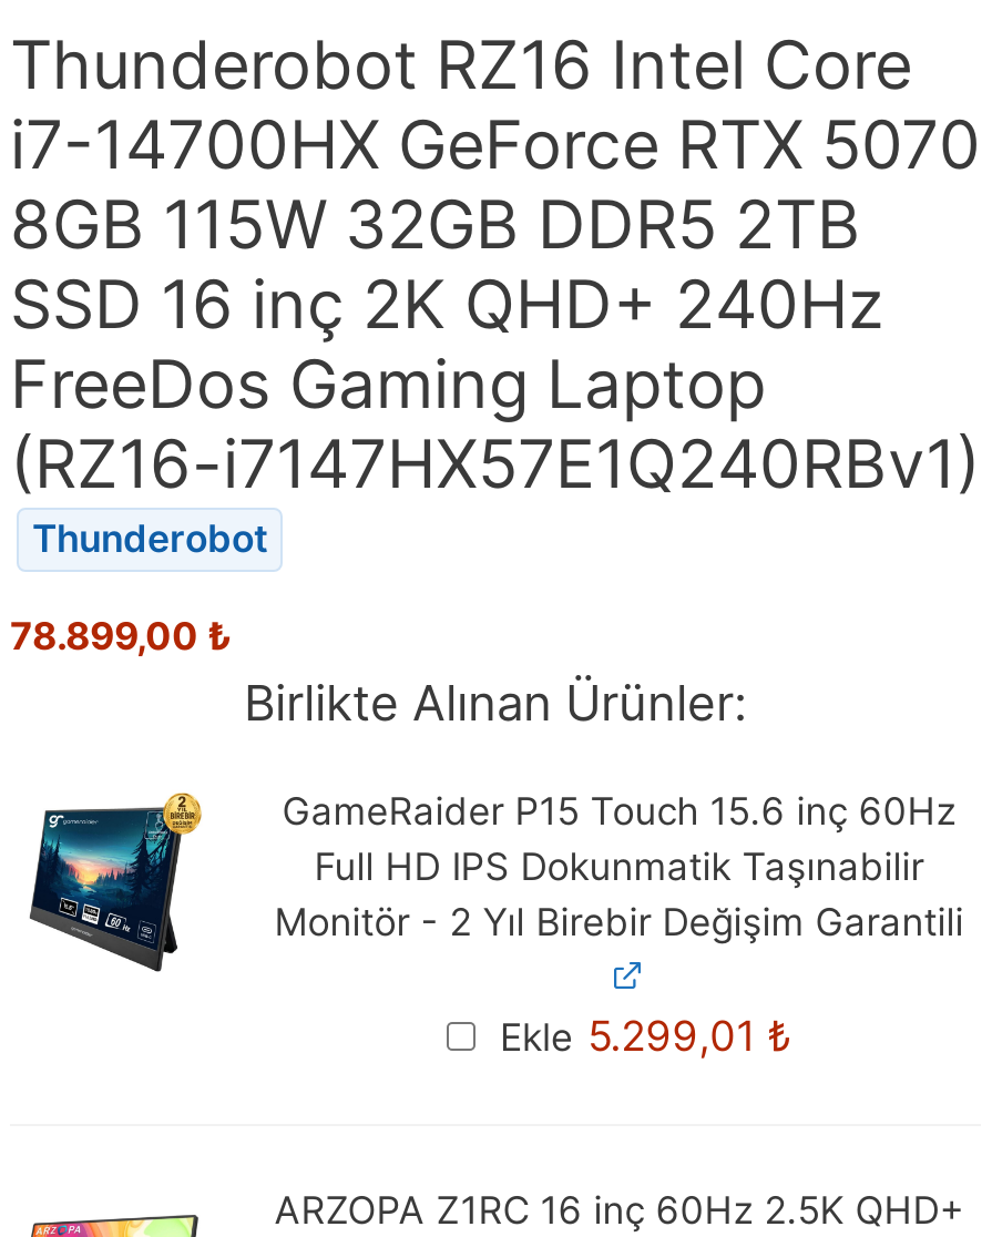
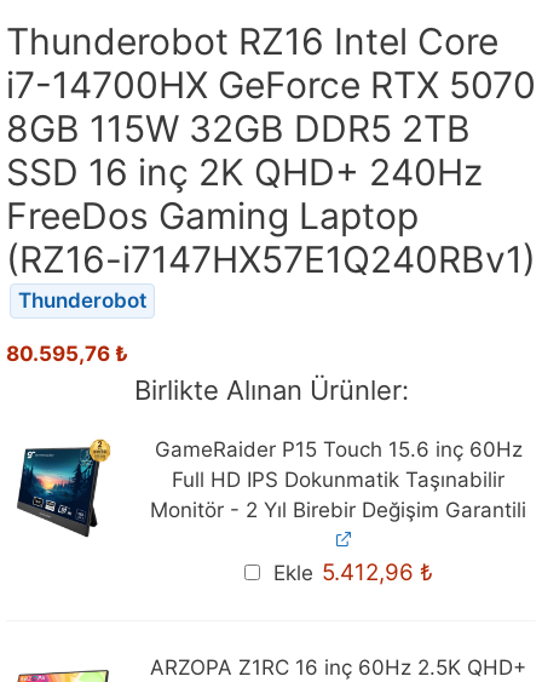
- 78.899,00 ₺
+ 80.595,76 ₺

- Ekle 5.299,01 ₺
+ Ekle 5.412,96 ₺
